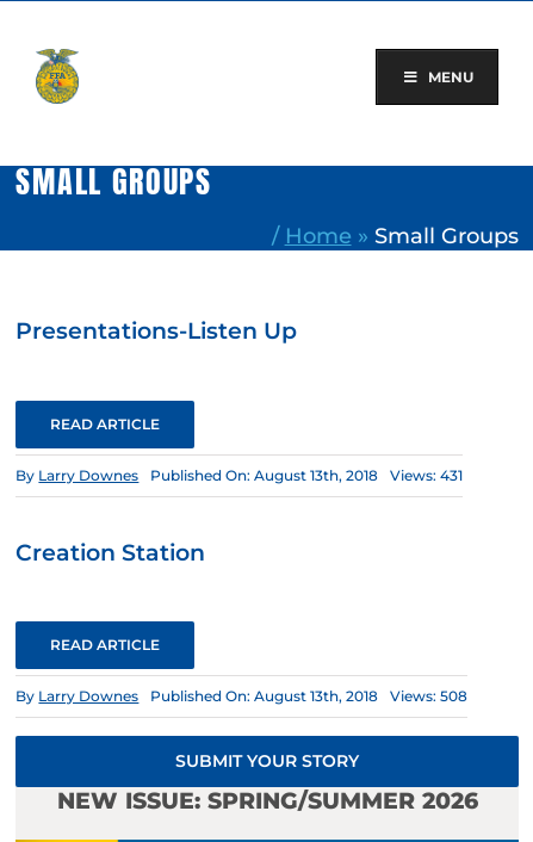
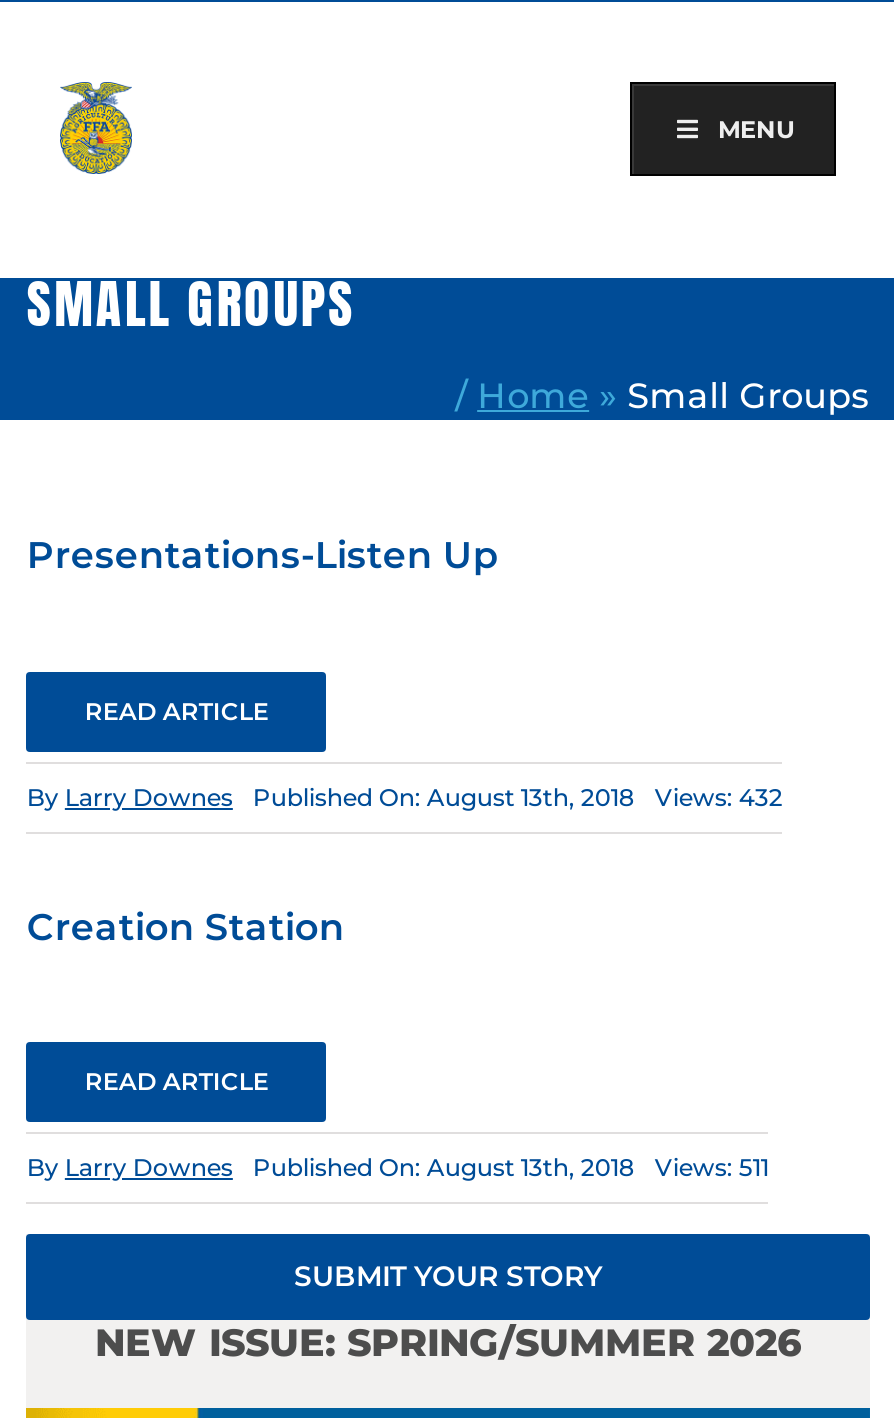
- By Larry Downes Published On: August 13th, 2018 Views: 431
+ By Larry Downes Published On: August 13th, 2018 Views: 432

- By Larry Downes Published On: August 13th, 2018 Views: 508
+ By Larry Downes Published On: August 13th, 2018 Views: 511
